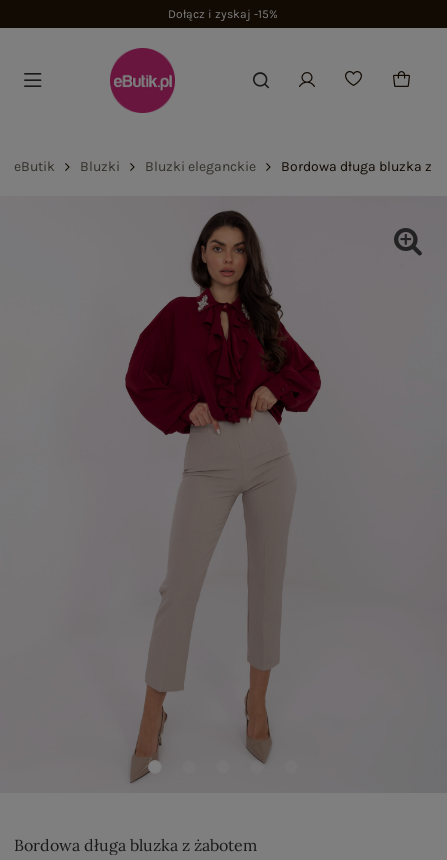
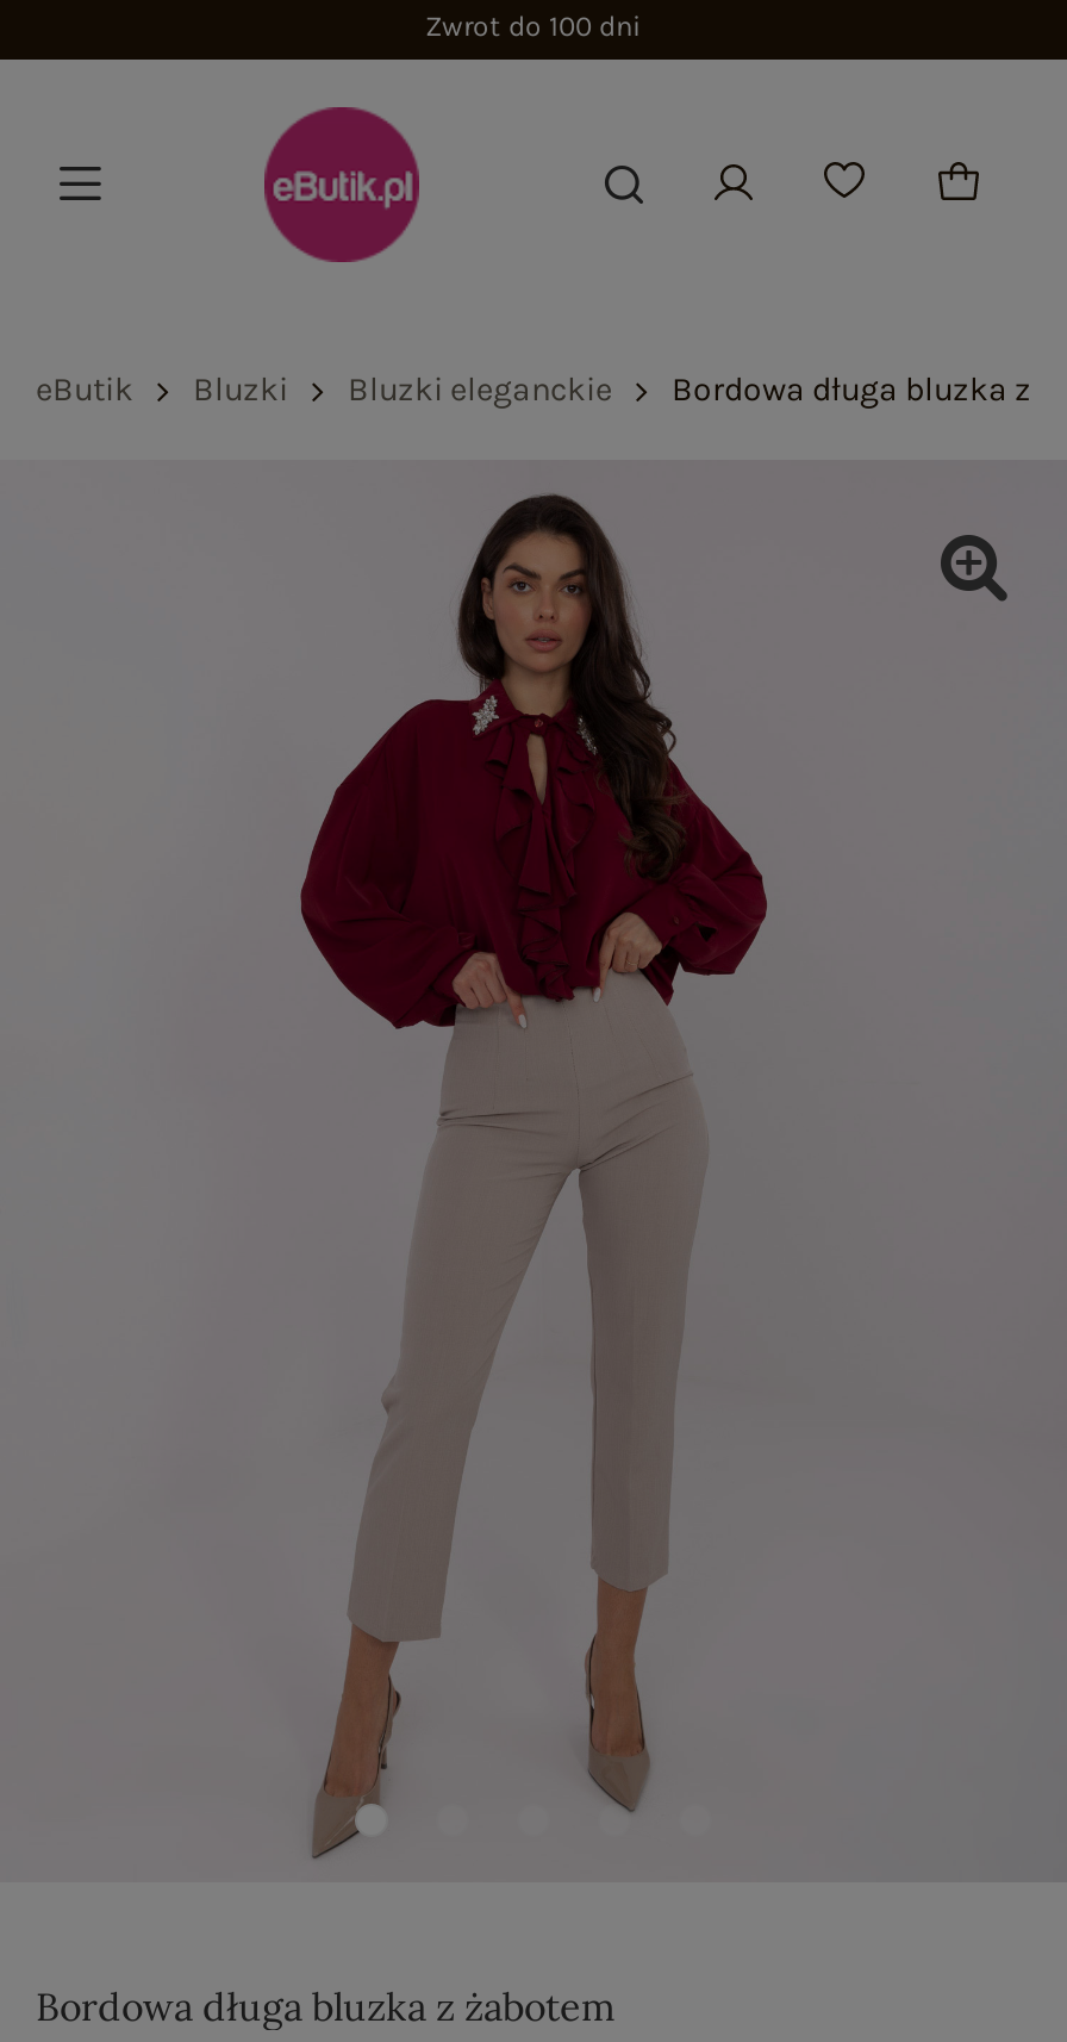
- Dołącz i zyskaj -15%
